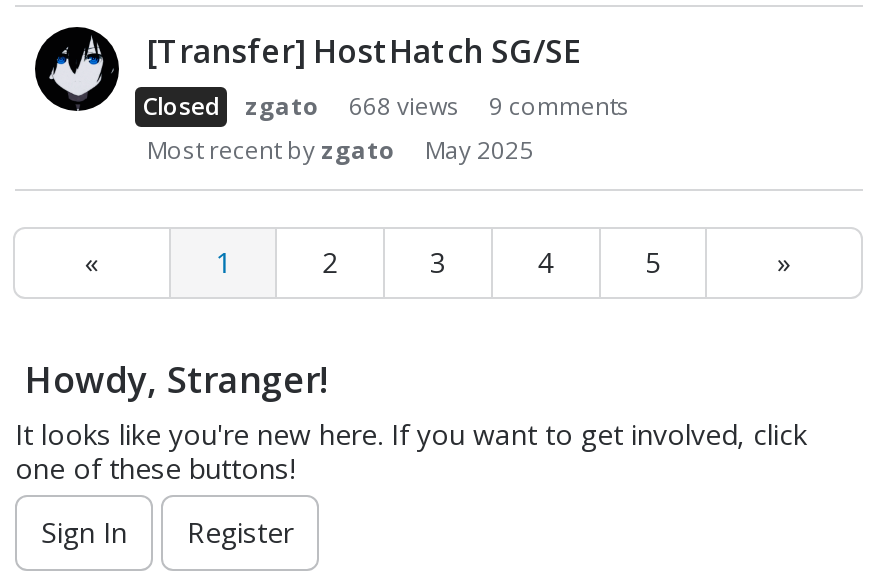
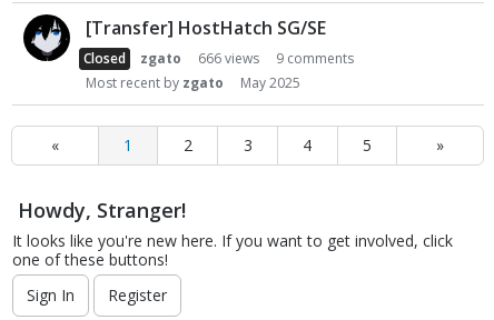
- Closed zgato 668 views 9 comments
+ Closed zgato 666 views 9 comments
